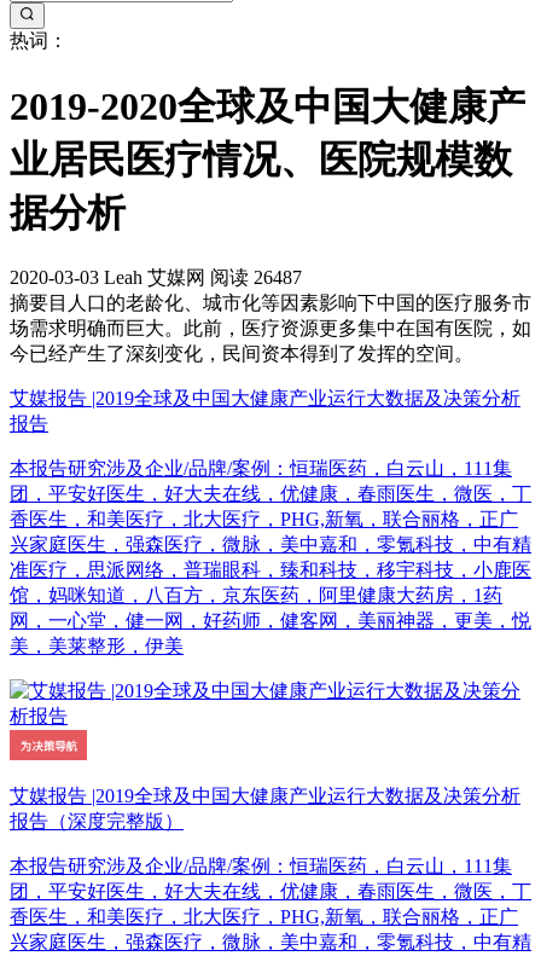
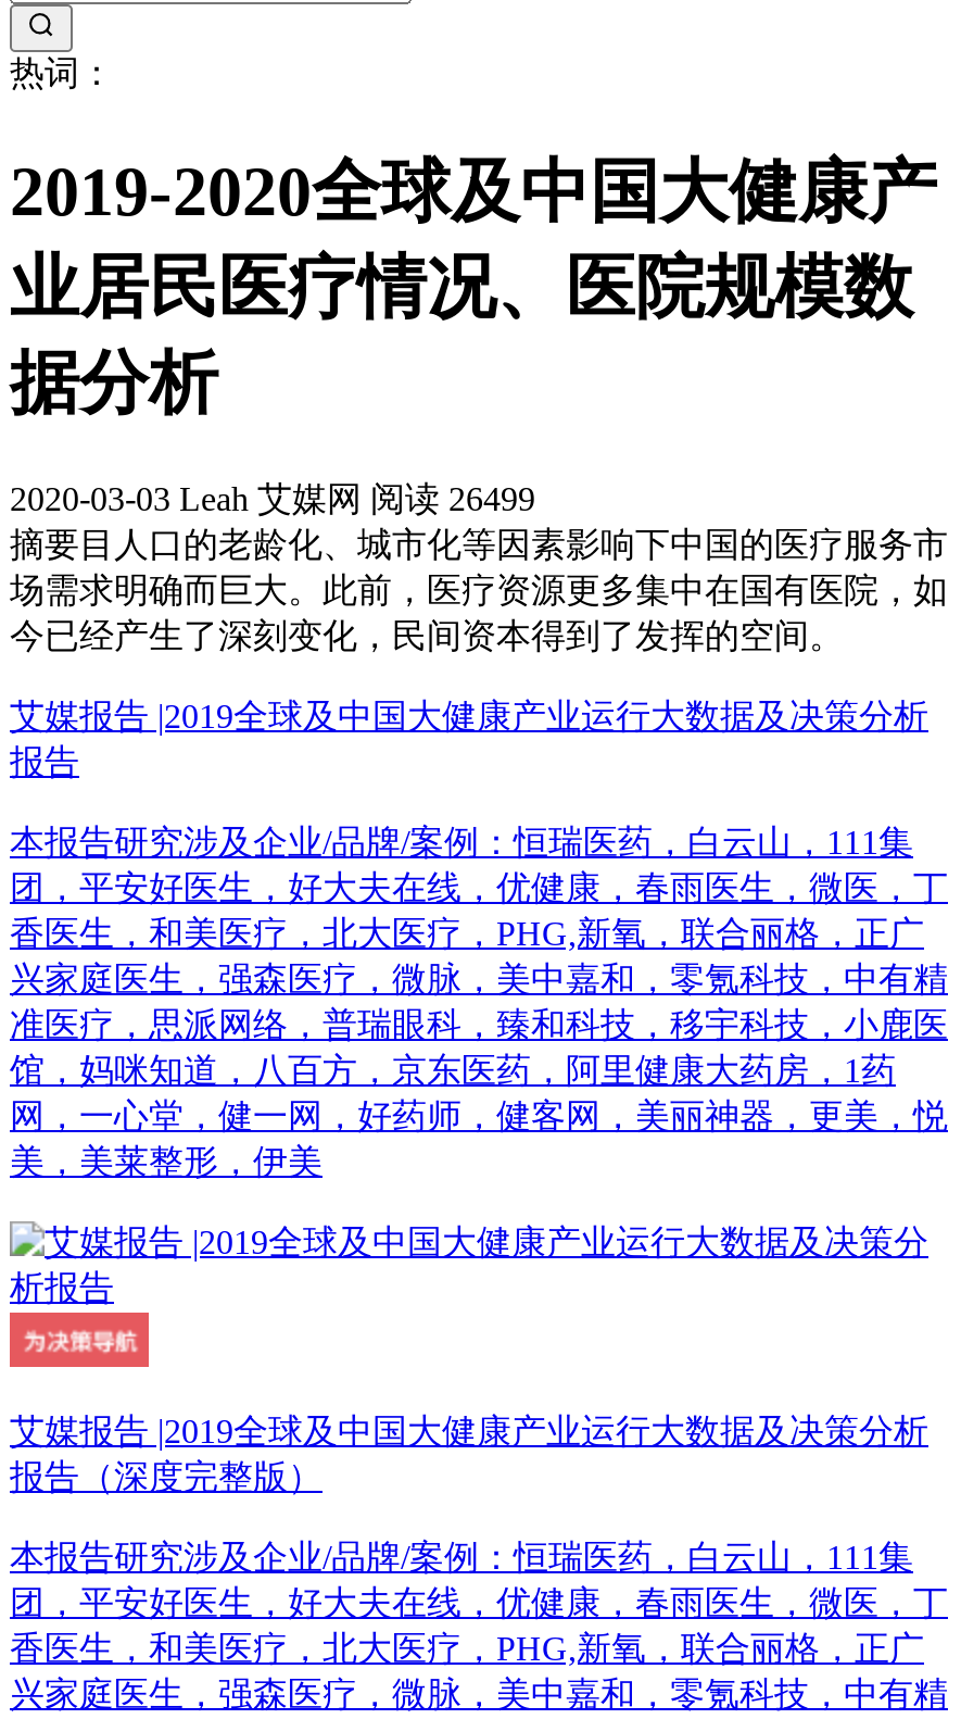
- 2020-03-03 Leah 艾媒网 阅读 26487
+ 2020-03-03 Leah 艾媒网 阅读 26499
